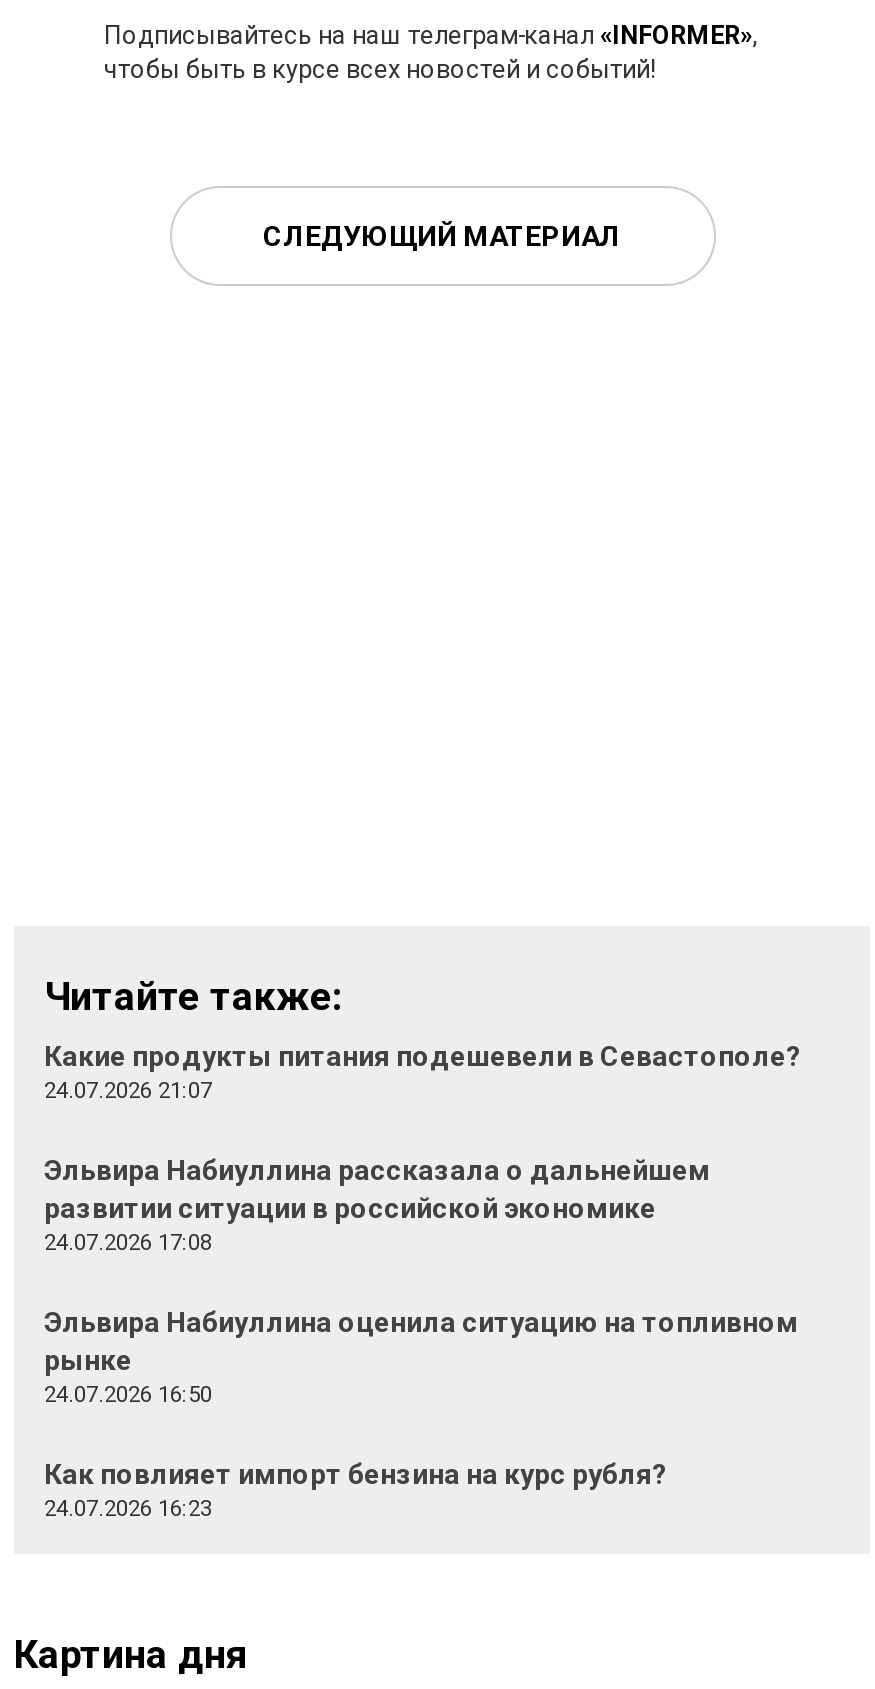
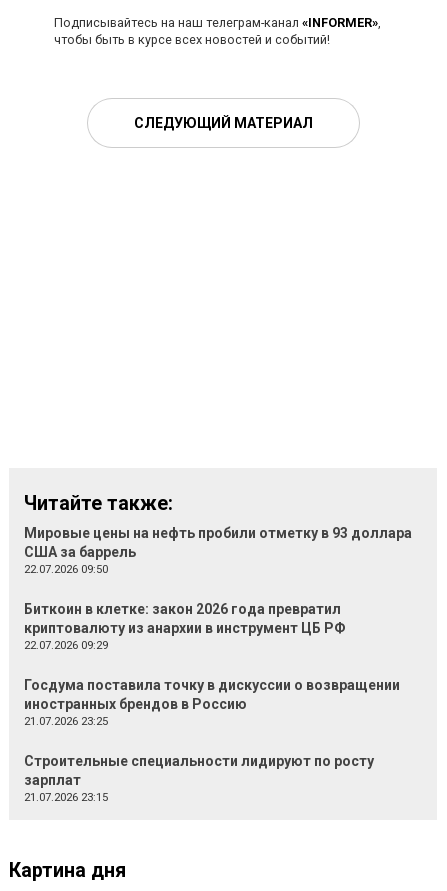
- Какие продукты питания подешевели в Севастополе?
- 24.07.2026 21:07
+ Мировые цены на нефть пробили отметку в 93 доллара
+ США за баррель
+ 22.07.2026 09:50

- Эльвира Набиуллина рассказала о дальнейшем
- развитии ситуации в российской экономике
- 24.07.2026 17:08
+ Биткоин в клетке: закон 2026 года превратил
+ криптовалюту из анархии в инструмент ЦБ РФ
+ 22.07.2026 09:29

- Эльвира Набиуллина оценила ситуацию на топливном
- рынке
- 24.07.2026 16:50
+ Госдума поставила точку в дискуссии о возвращении
+ иностранных брендов в Россию
+ 21.07.2026 23:25

- Как повлияет импорт бензина на курс рубля?
- 24.07.2026 16:23
+ Строительные специальности лидируют по росту
+ зарплат
+ 21.07.2026 23:15
